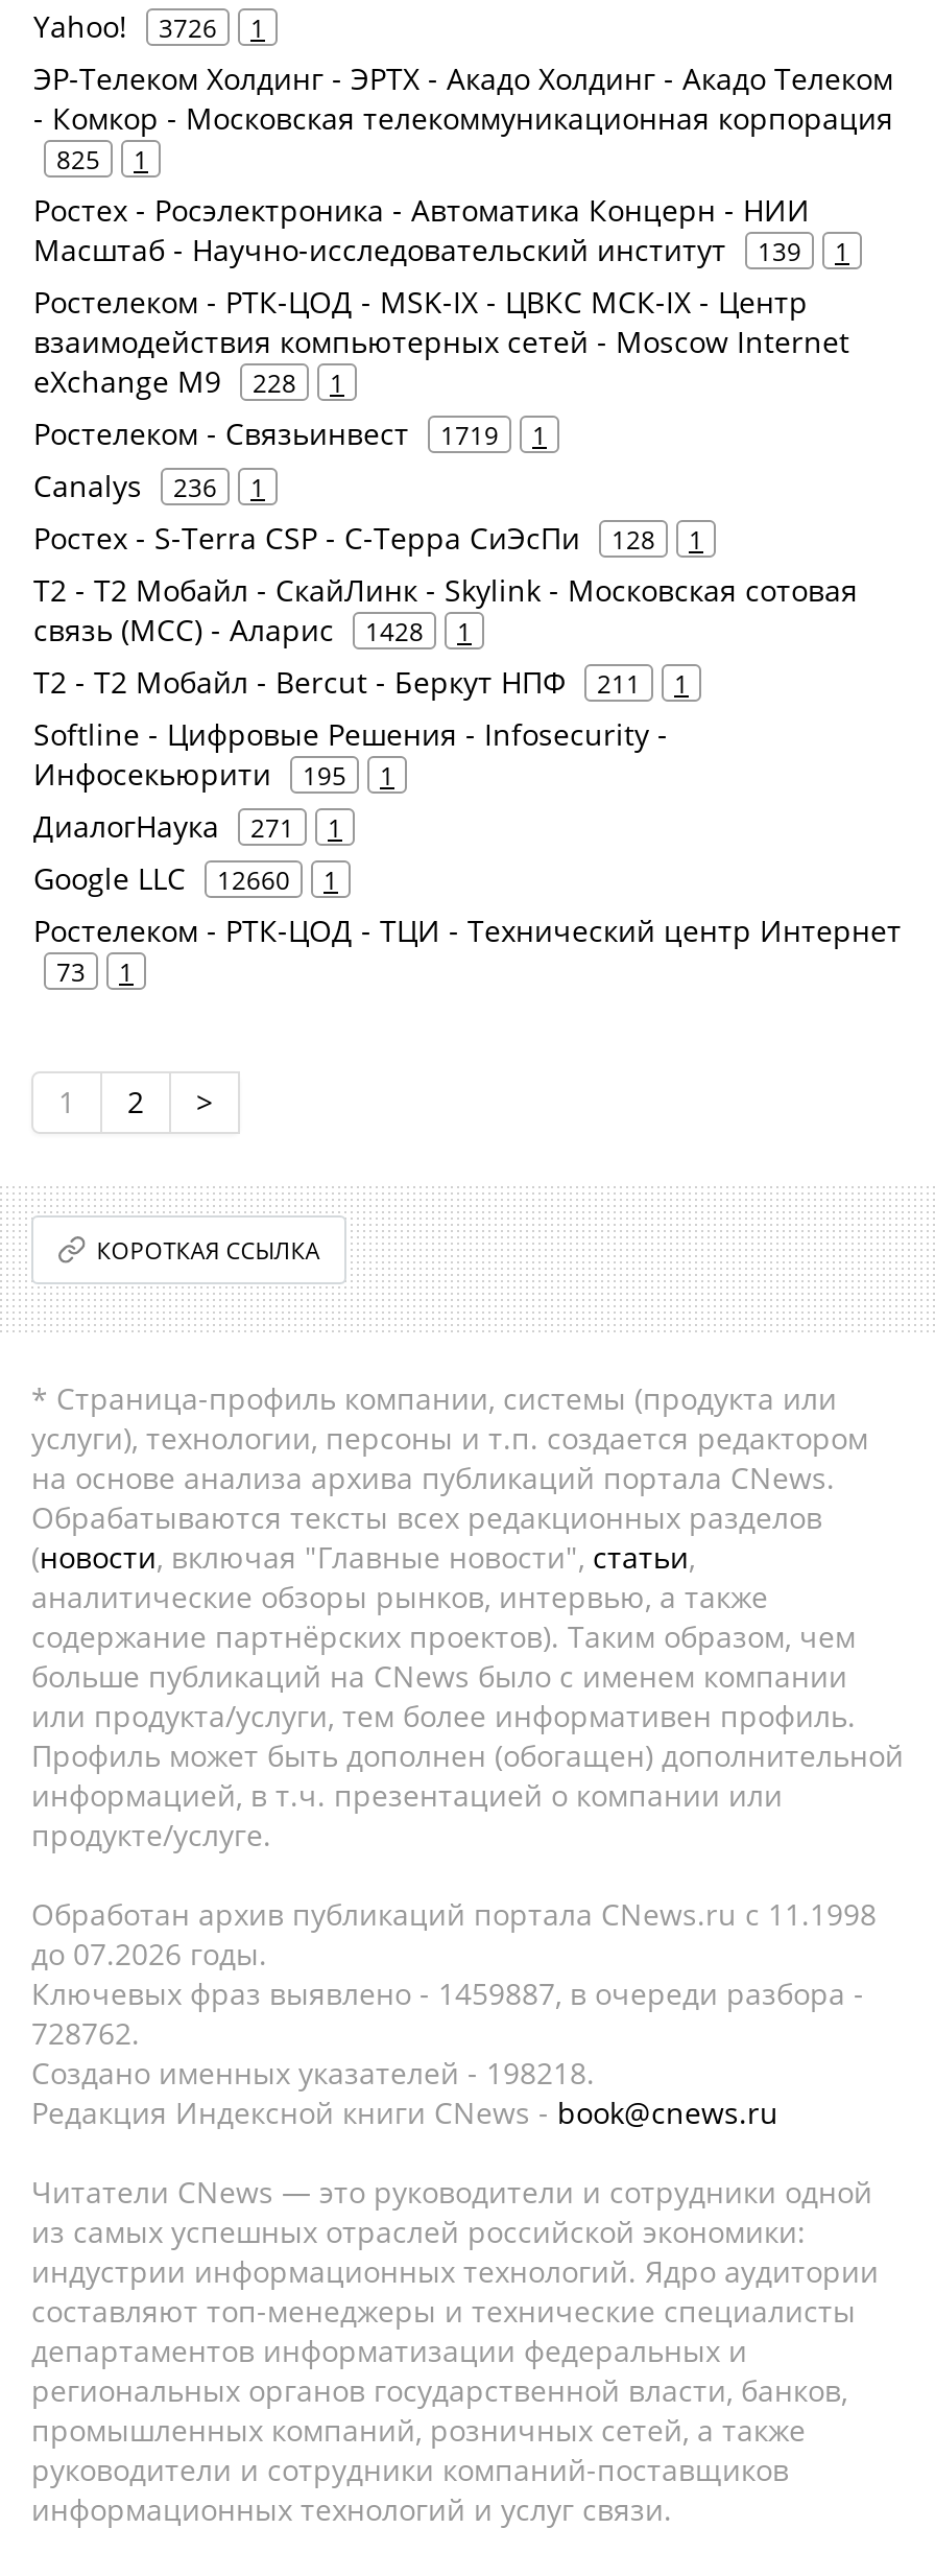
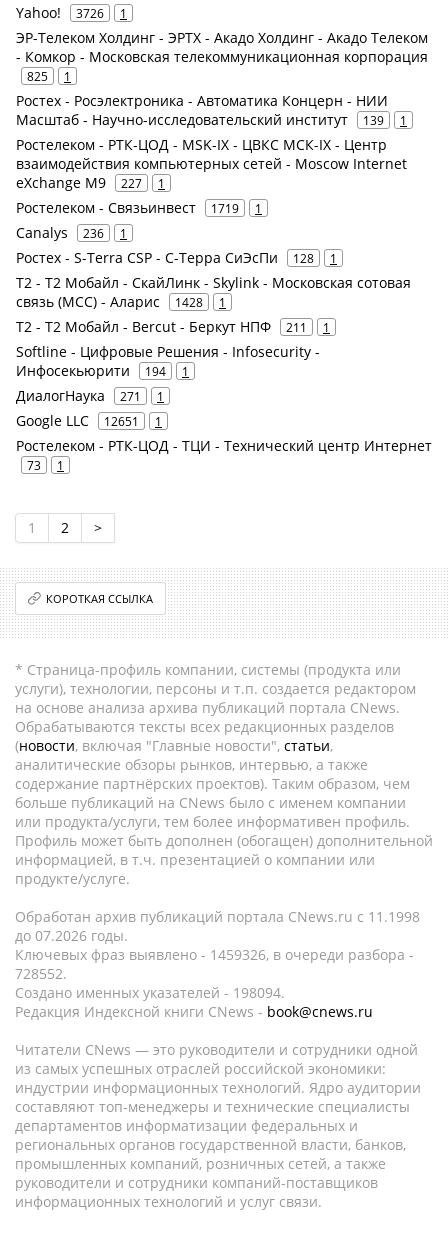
- eXchange M9 228 1
+ eXchange M9 227 1

- Инфосекьюрити 195 1
+ Инфосекьюрити 194 1

- Google LLC 12660 1
+ Google LLC 12651 1

- Ключевых фраз выявлено - 1459887, в очереди разбора -
+ Ключевых фраз выявлено - 1459326, в очереди разбора -

- 728762.
+ 728552.

- Создано именных указателей - 198218.
+ Создано именных указателей - 198094.
